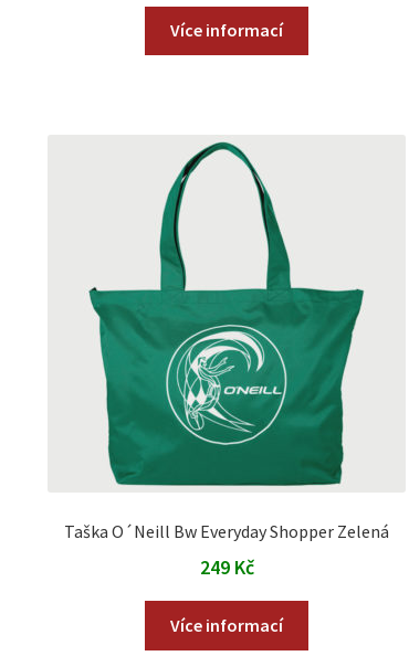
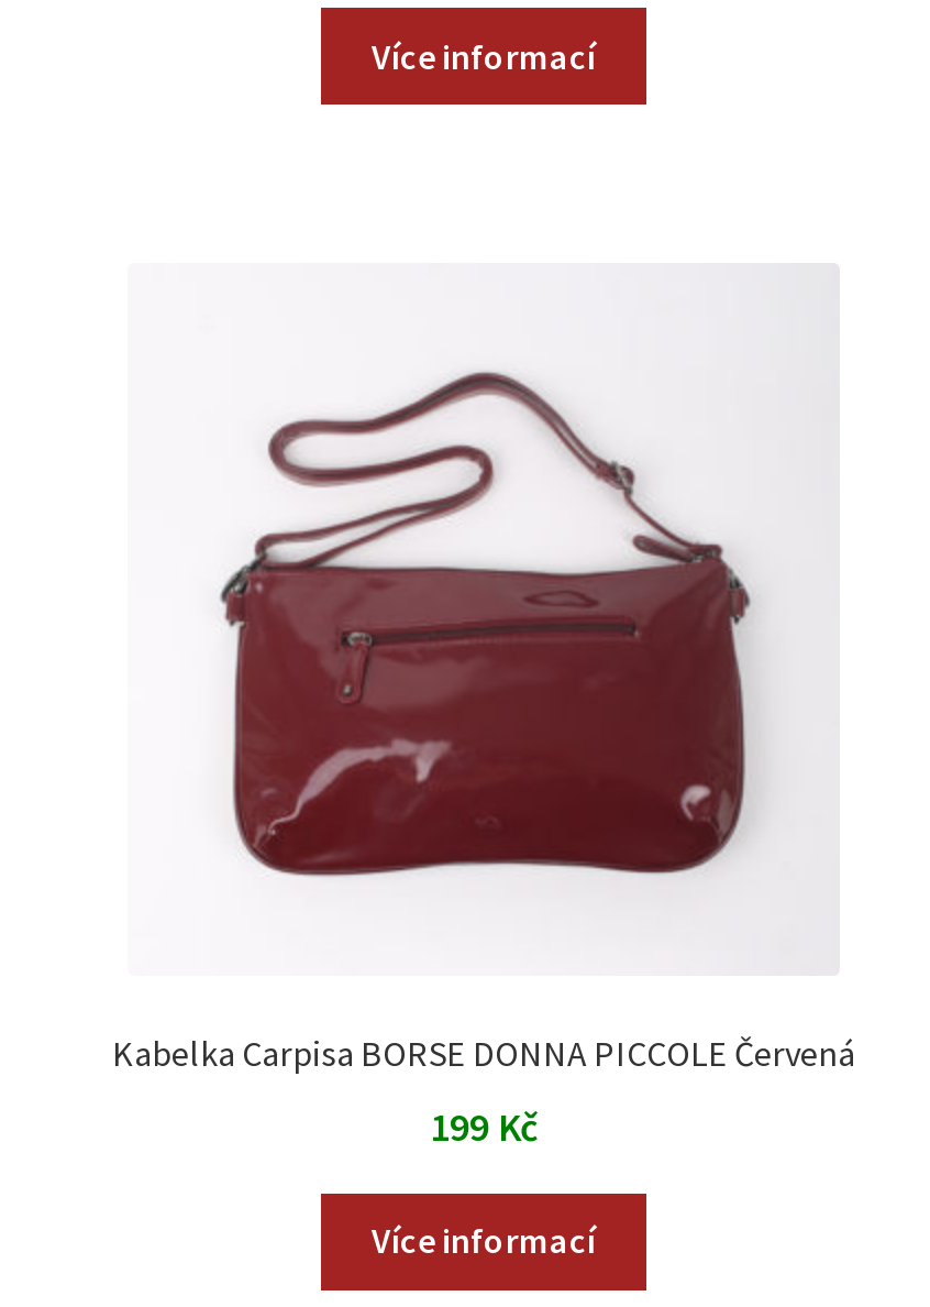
- [image]
- Taška O´Neill Bw Everyday Shopper Zelená
+ [image]
+ Kabelka Carpisa BORSE DONNA PICCOLE Červená

- 249 Kč
+ 199 Kč
